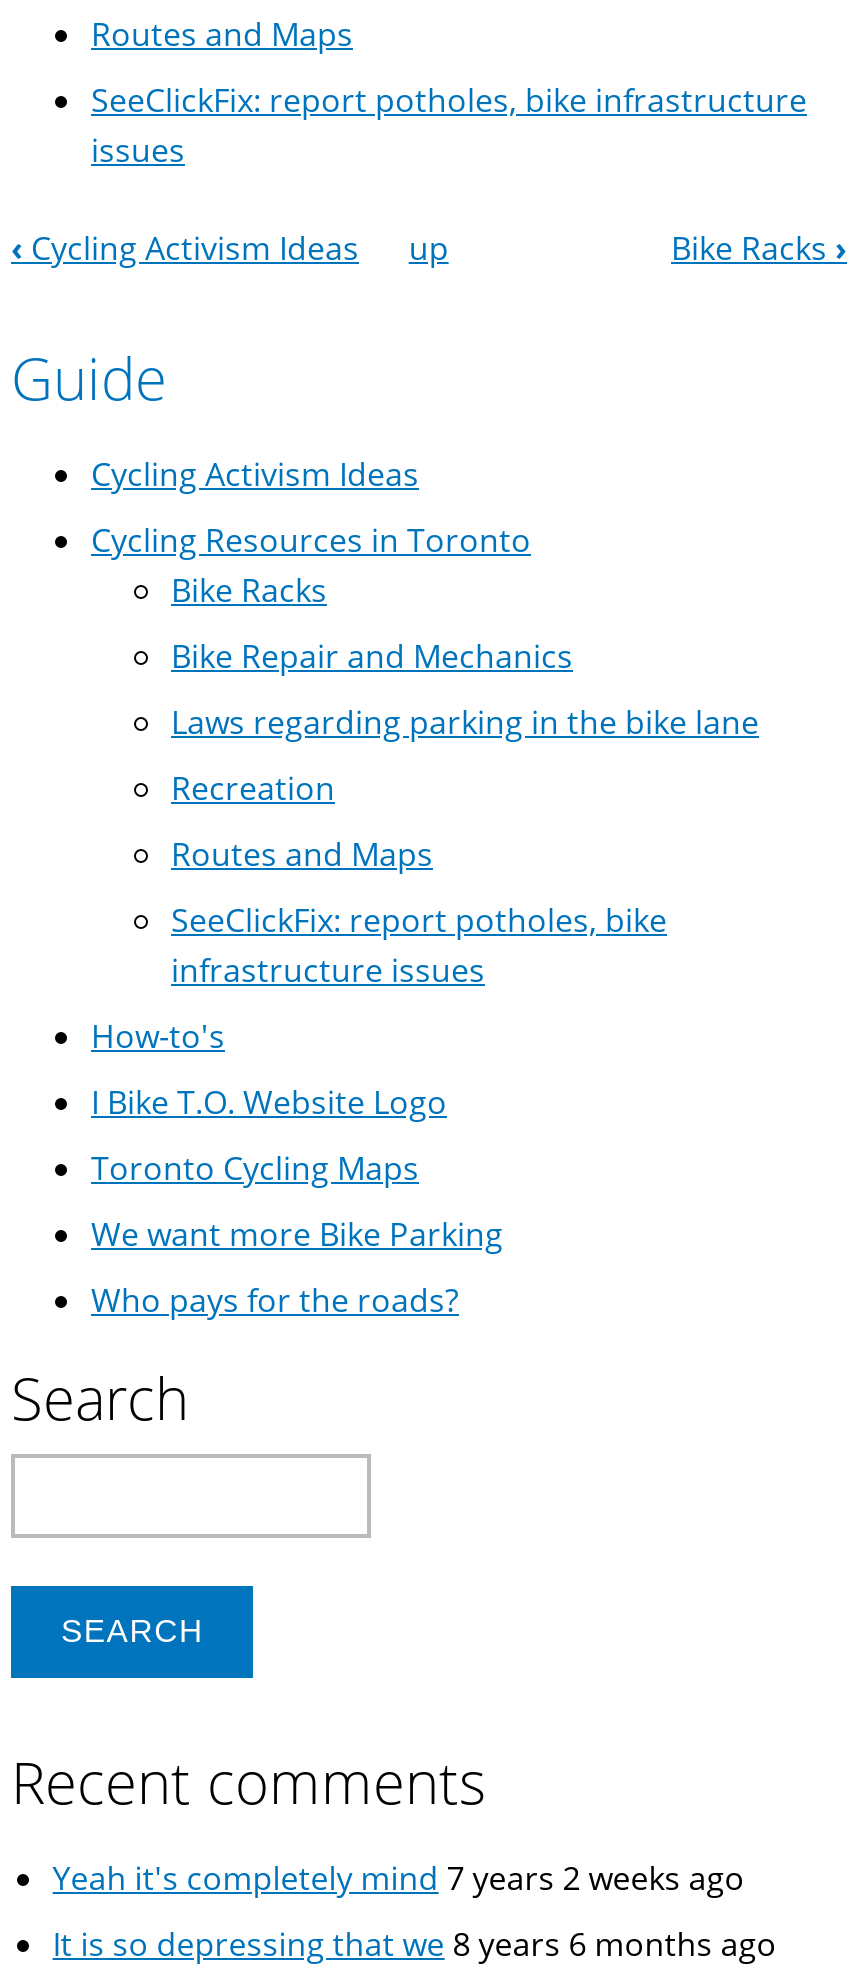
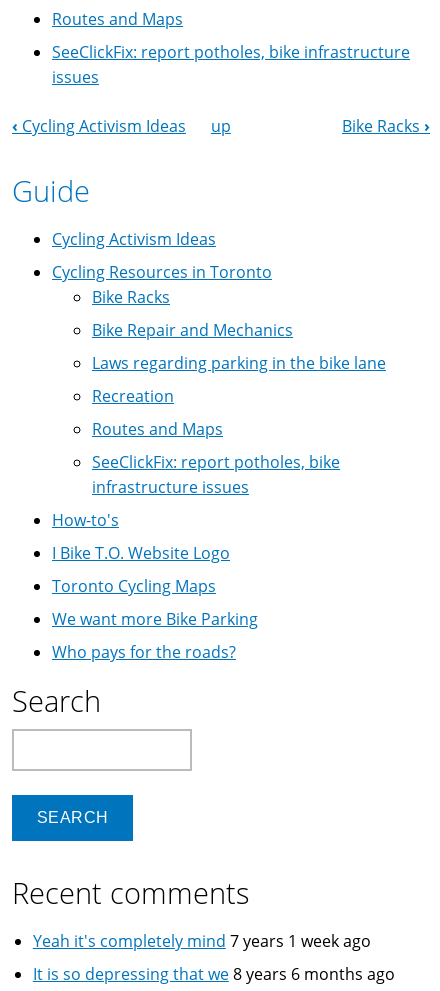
- Yeah it's completely mind 7 years 2 weeks ago
+ Yeah it's completely mind 7 years 1 week ago
